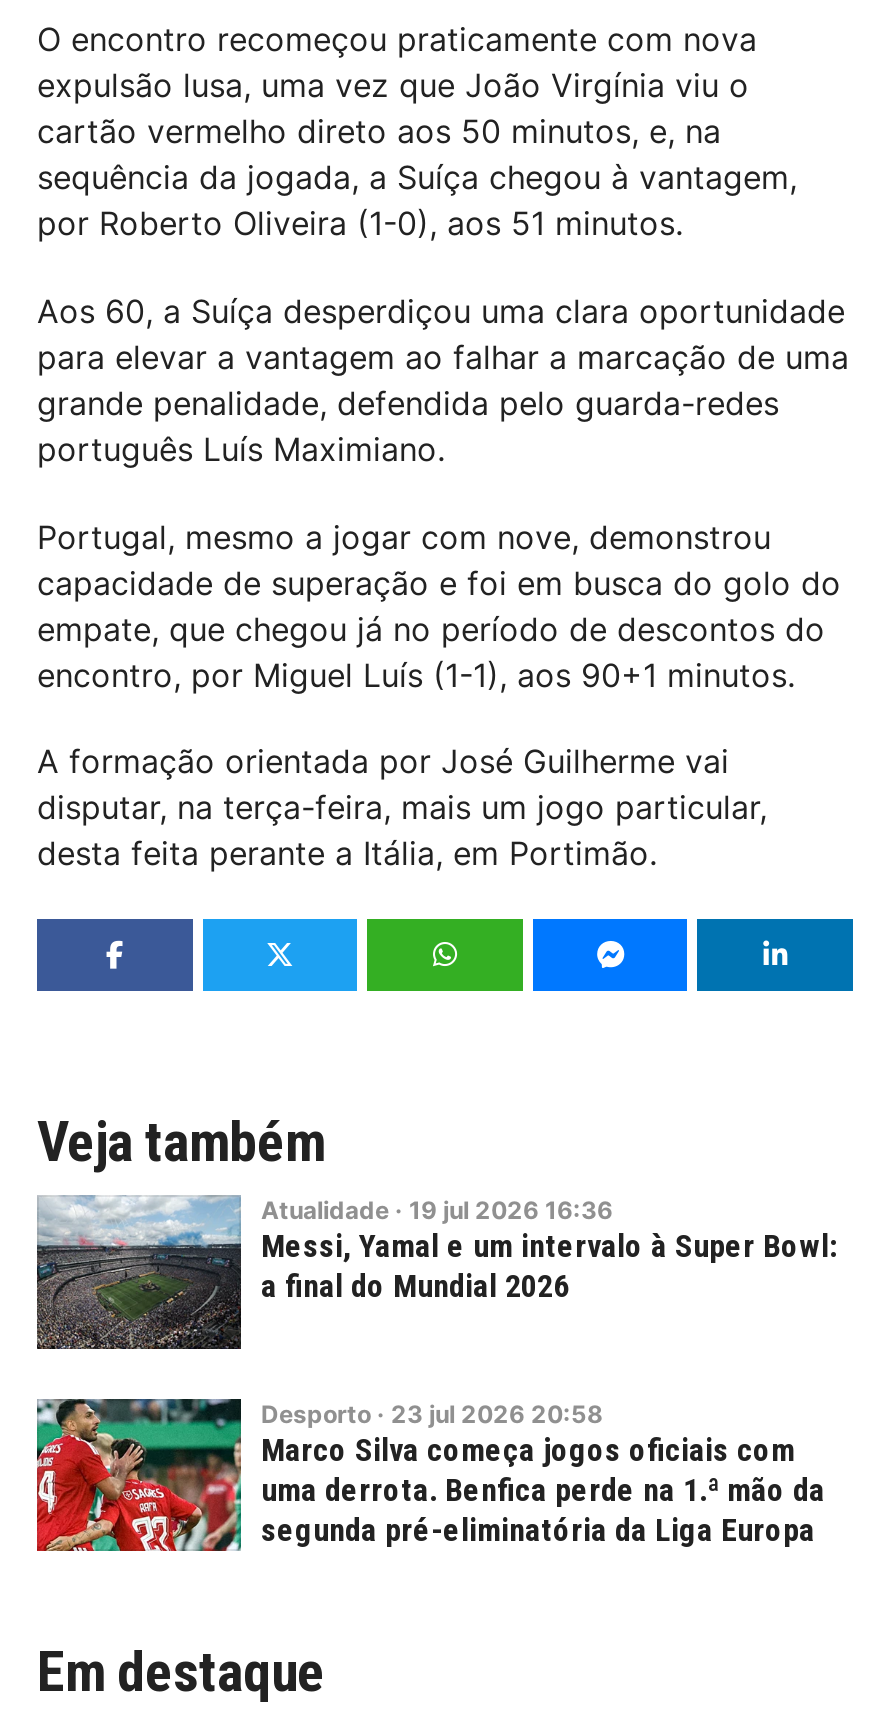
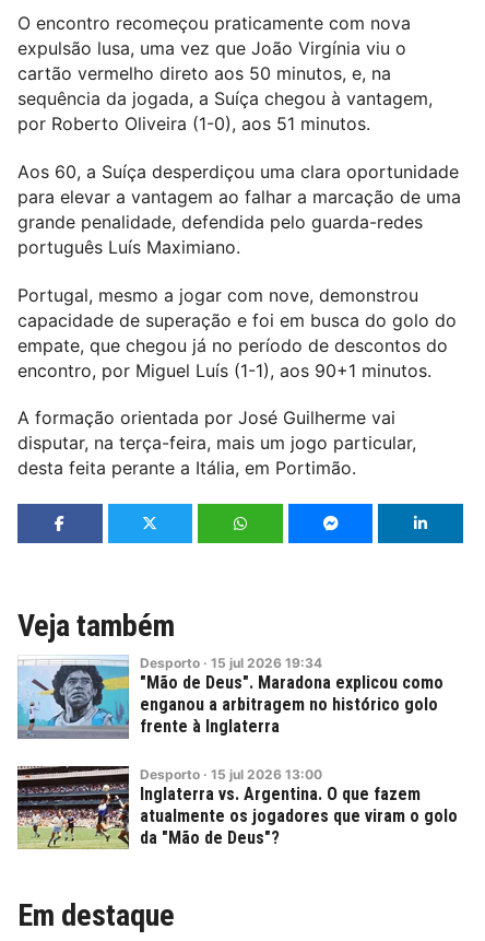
- [image]
- Atualidade · 19 jul 2026 16:36
- Messi, Yamal e um intervalo à Super Bowl:
- a final do Mundial 2026
+ [image]
+ Desporto · 15 jul 2026 19:34
+ "Mão de Deus". Maradona explicou como
+ enganou a arbitragem no histórico golo
+ frente à Inglaterra

- [image]
- Desporto · 23 jul 2026 20:58
- Marco Silva começa jogos oficiais com
- uma derrota. Benfica perde na 1.ª mão da
- segunda pré-eliminatória da Liga Europa
+ [image]
+ Desporto · 15 jul 2026 13:00
+ Inglaterra vs. Argentina. O que fazem
+ atualmente os jogadores que viram o golo
+ da "Mão de Deus"?
